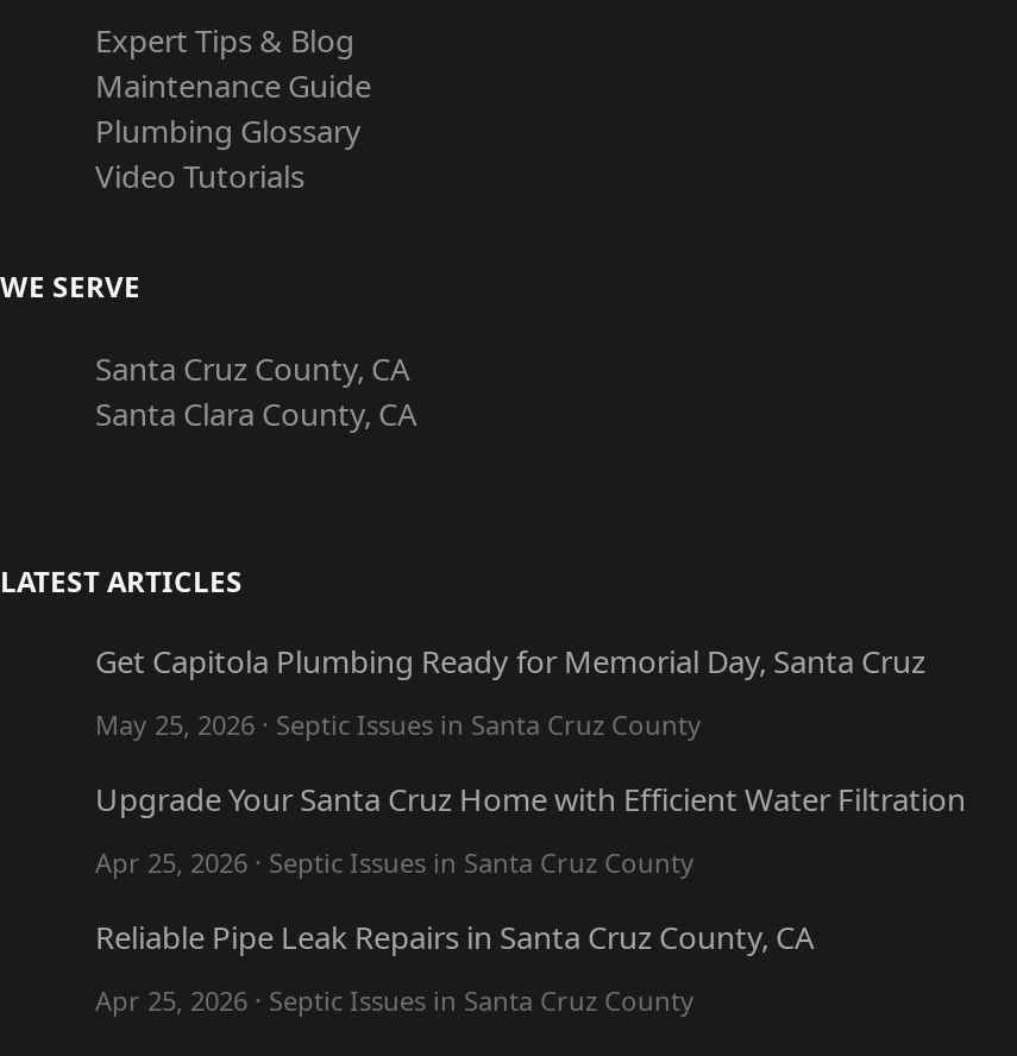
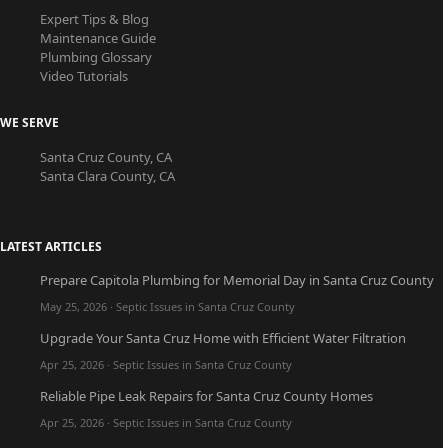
- Get Capitola Plumbing Ready for Memorial Day, Santa Cruz
+ Prepare Capitola Plumbing for Memorial Day in Santa Cruz County

- Reliable Pipe Leak Repairs in Santa Cruz County, CA
+ Reliable Pipe Leak Repairs for Santa Cruz County Homes
